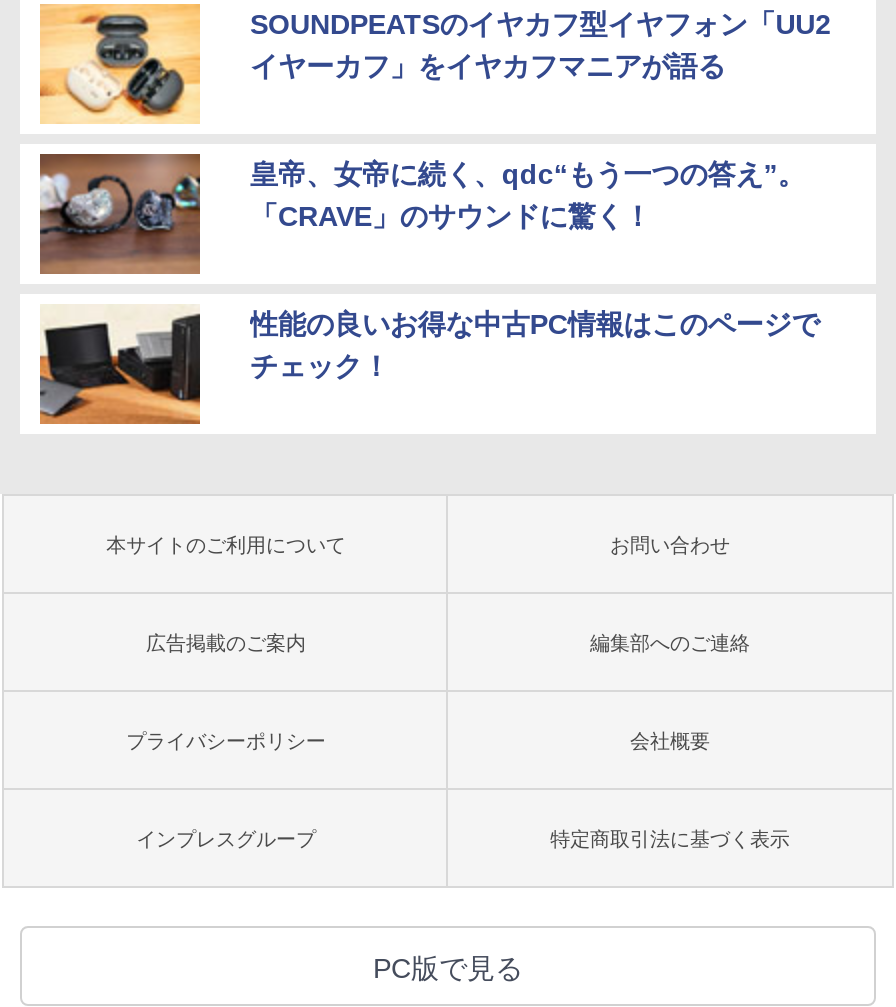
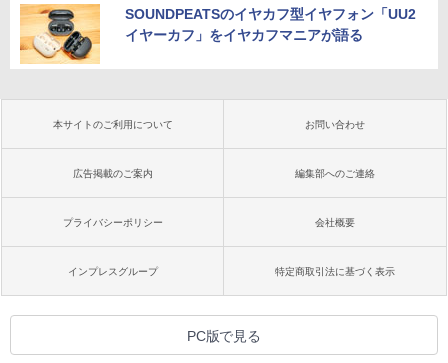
- [image]
- 皇帝、女帝に続く、qdc“もう一つの答え”。
- 「CRAVE」のサウンドに驚く！
- 性能の良いお得な中古PC情報はこのページで
- チェック！

- [image]
